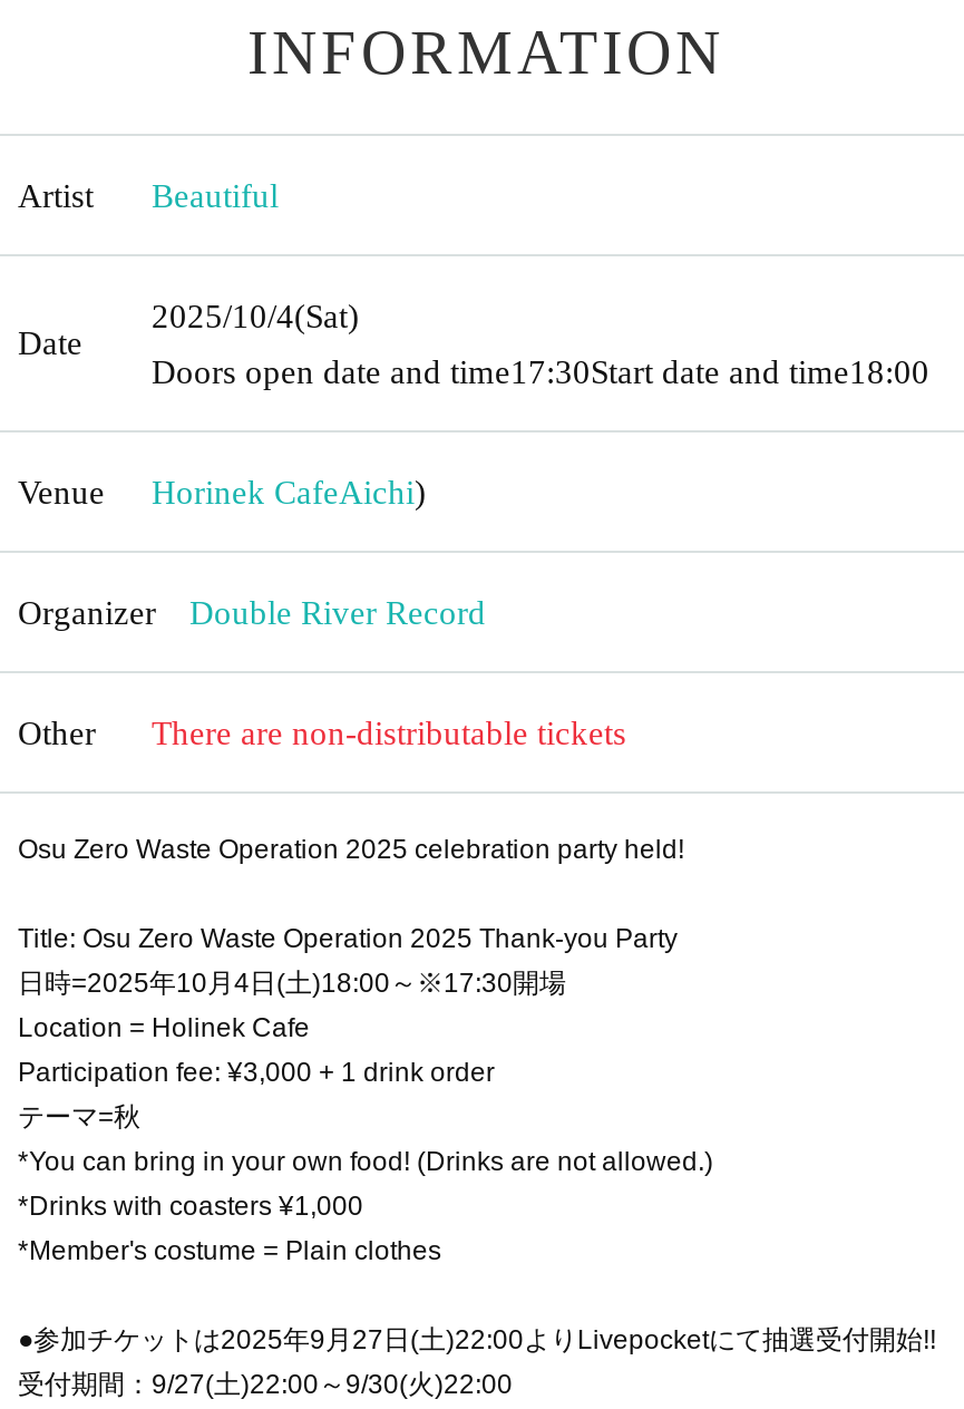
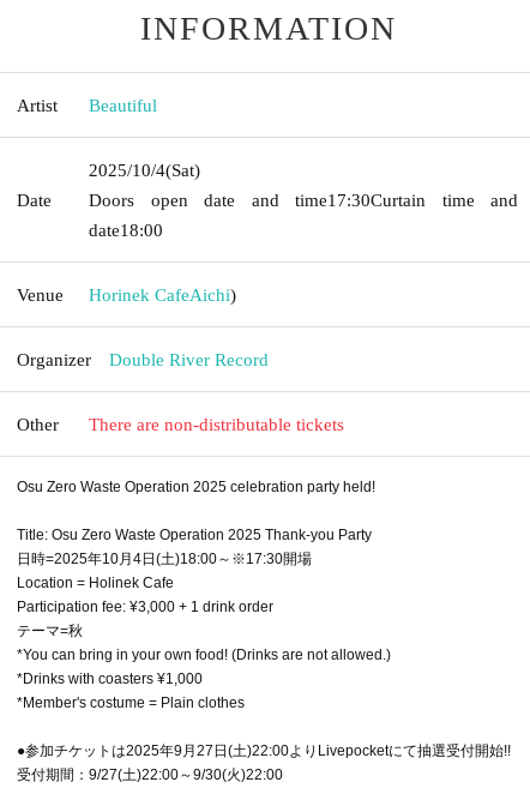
- Doors open date and time17:30Start date and time18:00
+ Doors open date and time 17:30Curtain time and
+ date 18:00
